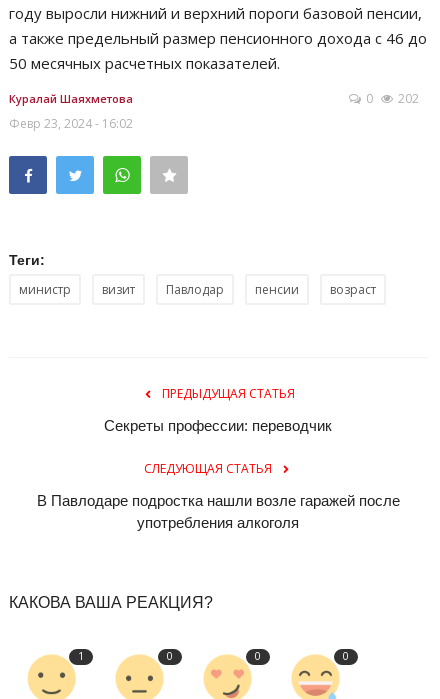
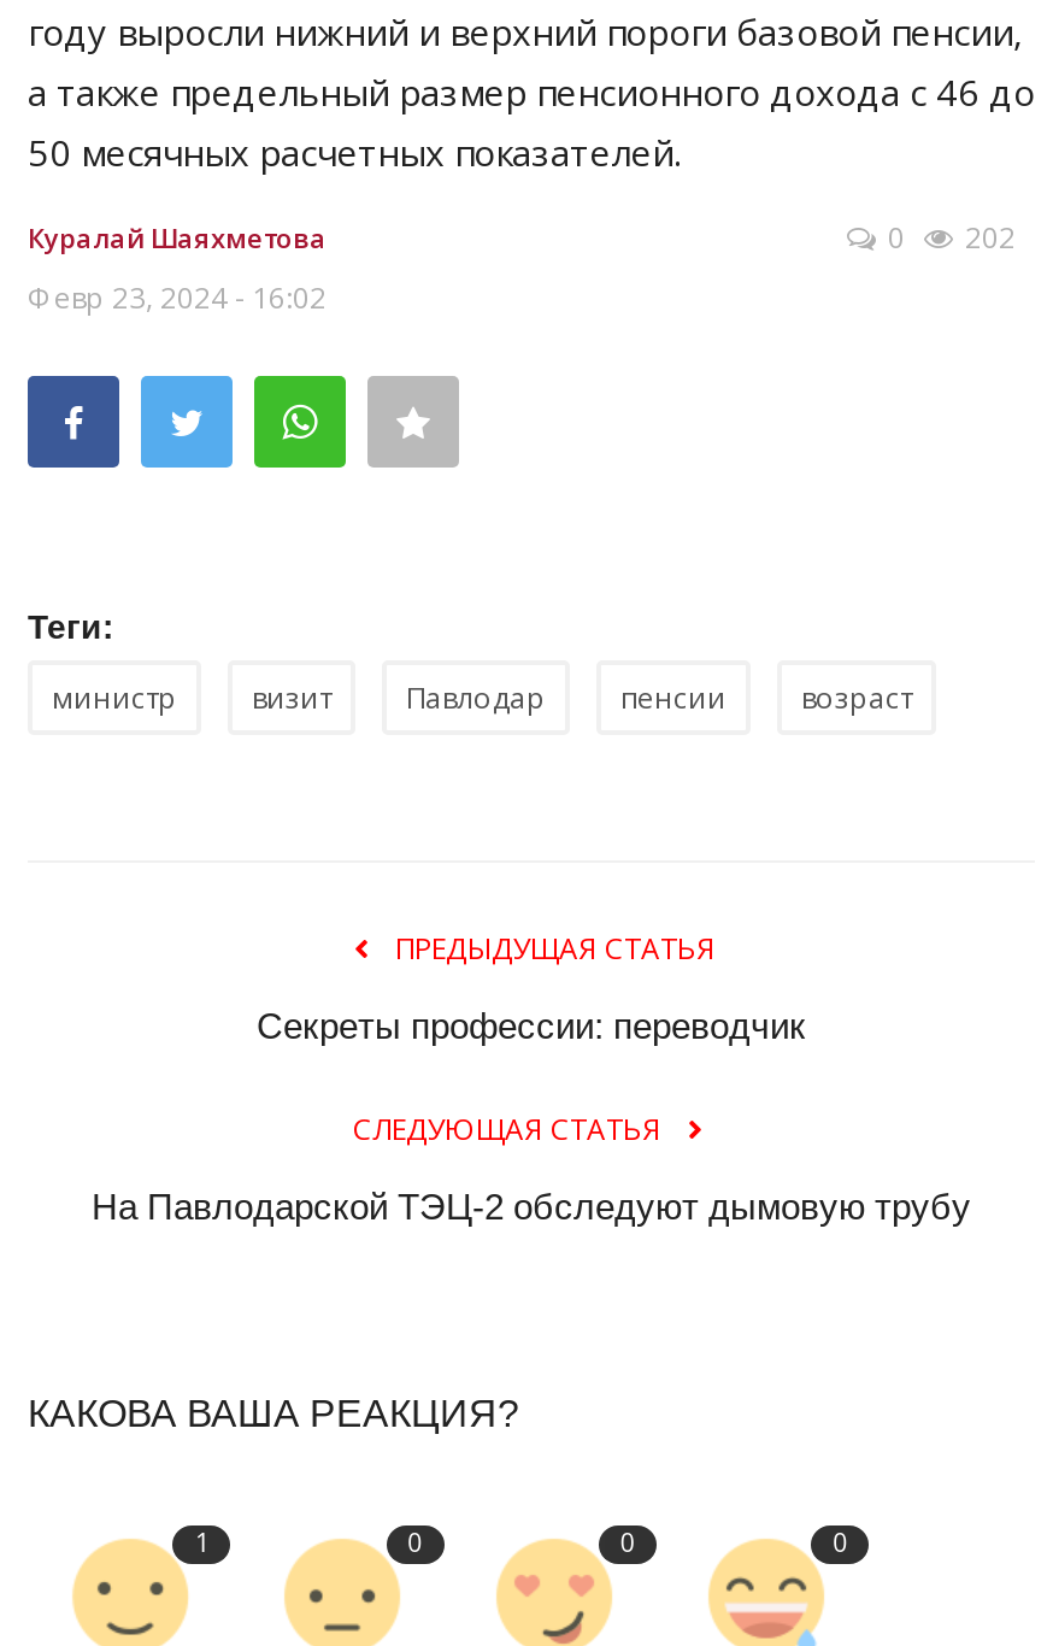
- В Павлодаре подростка нашли возле гаражей после
- употребления алкоголя
+ На Павлодарской ТЭЦ-2 обследуют дымовую трубу
